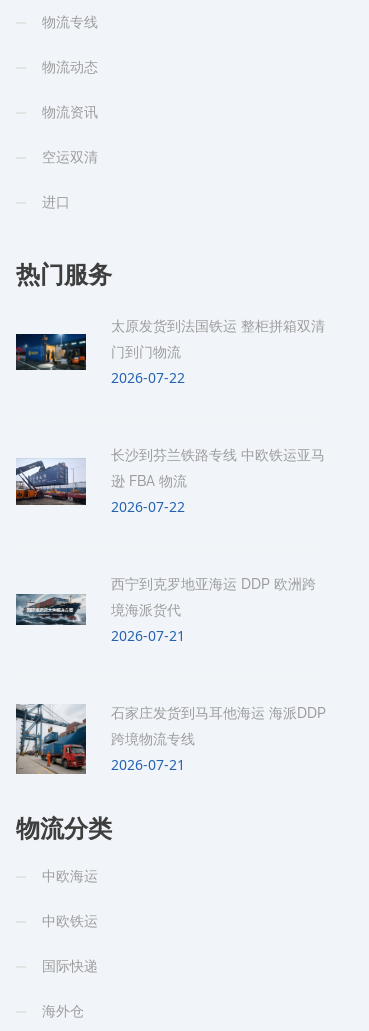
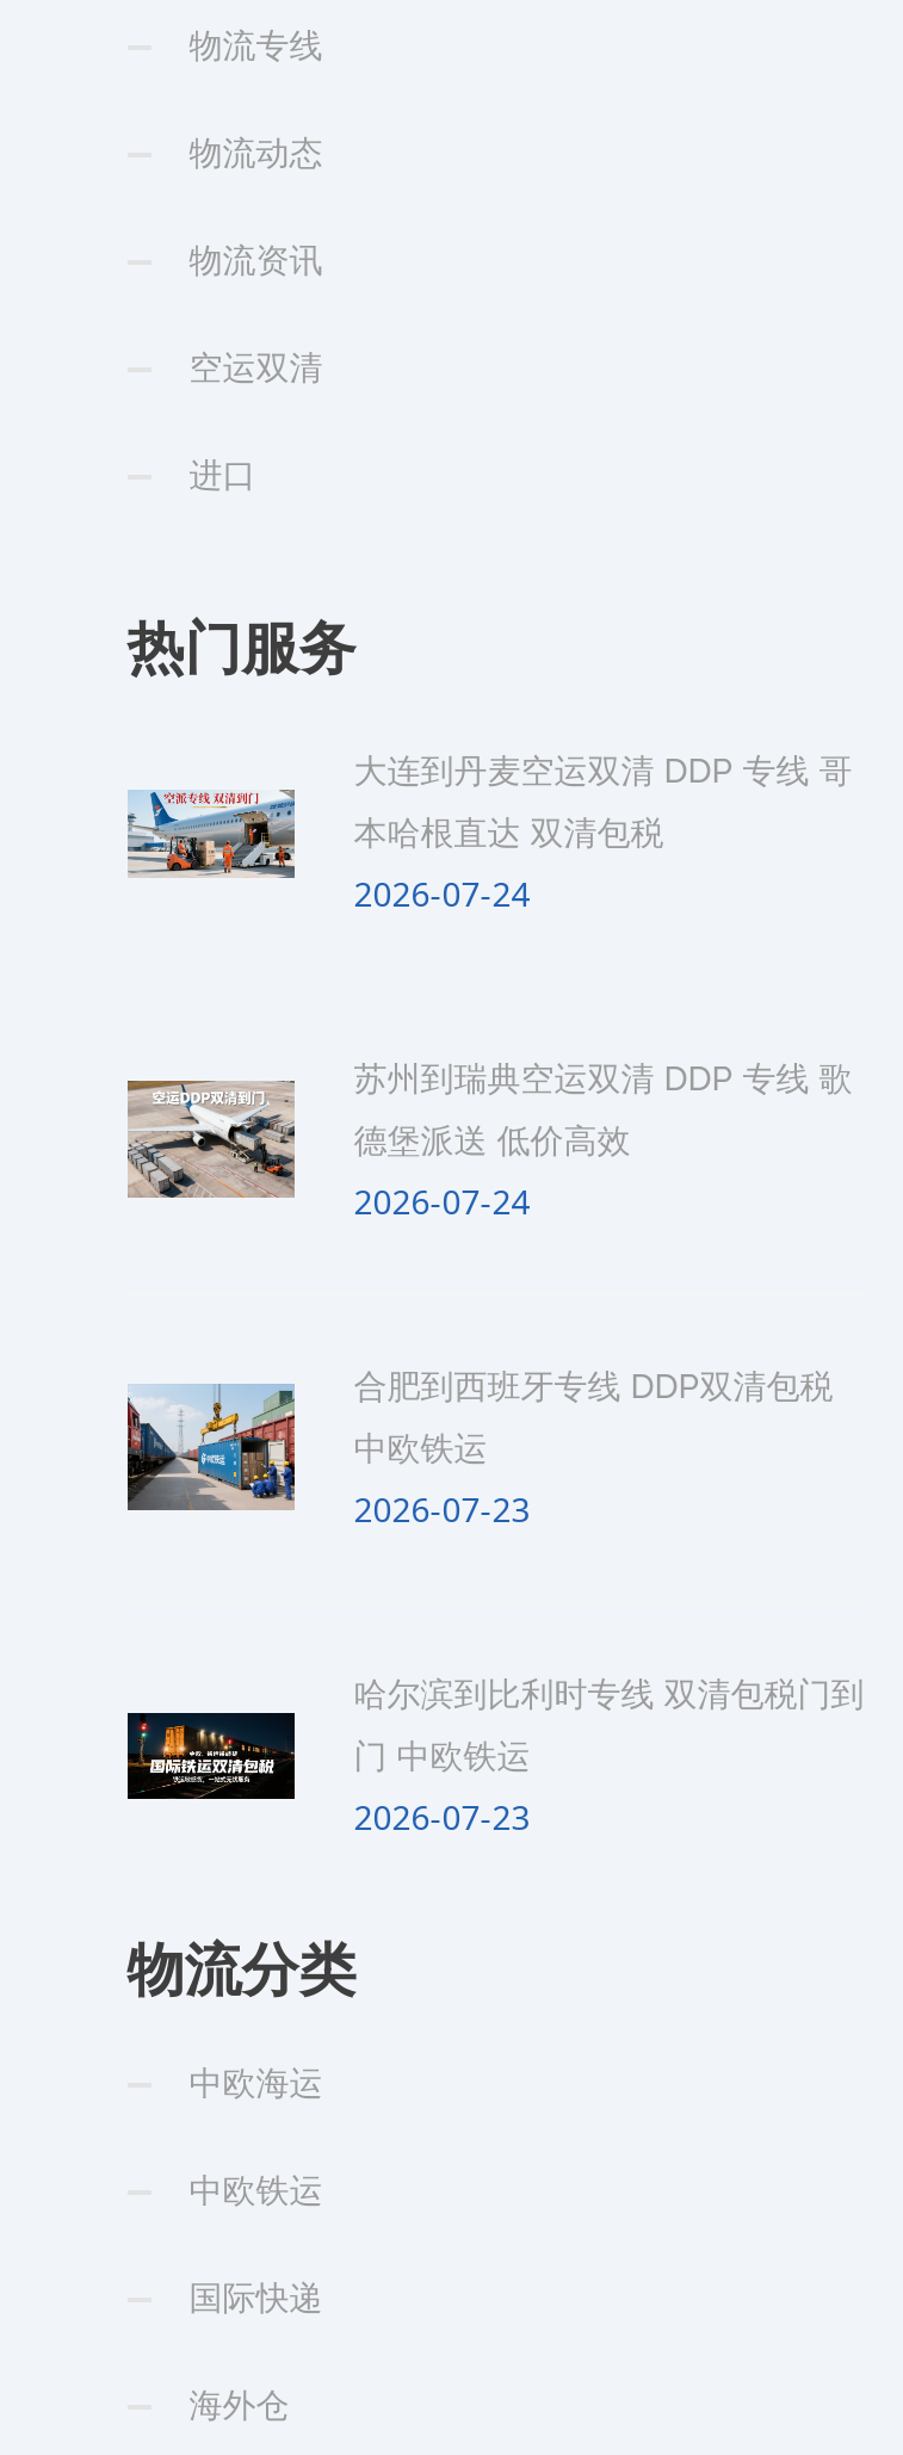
- [image]
- 太原发货到法国铁运 整柜拼箱双清
+ [image]
+ 大连到丹麦空运双清 DDP 专线 哥

- 门到门物流
- 2026-07-22
+ 本哈根直达 双清包税
+ 2026-07-24

- [image]
- 长沙到芬兰铁路专线 中欧铁运亚马
+ [image]
+ 苏州到瑞典空运双清 DDP 专线 歌

- 逊 FBA 物流
- 2026-07-22
+ 德堡派送 低价高效
+ 2026-07-24

- [image]
- 西宁到克罗地亚海运 DDP 欧洲跨
+ [image]
+ 合肥到西班牙专线 DDP双清包税

- 境海派货代
- 2026-07-21
+ 中欧铁运
+ 2026-07-23

- [image]
- 石家庄发货到马耳他海运 海派DDP
+ [image]
+ 哈尔滨到比利时专线 双清包税门到

- 跨境物流专线
- 2026-07-21
+ 门 中欧铁运
+ 2026-07-23
